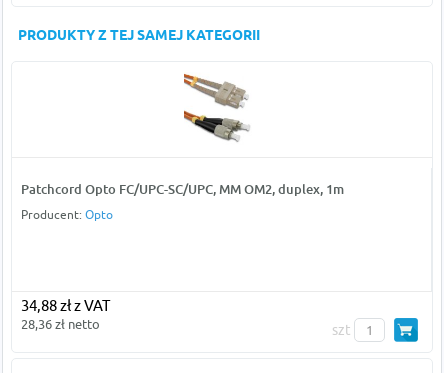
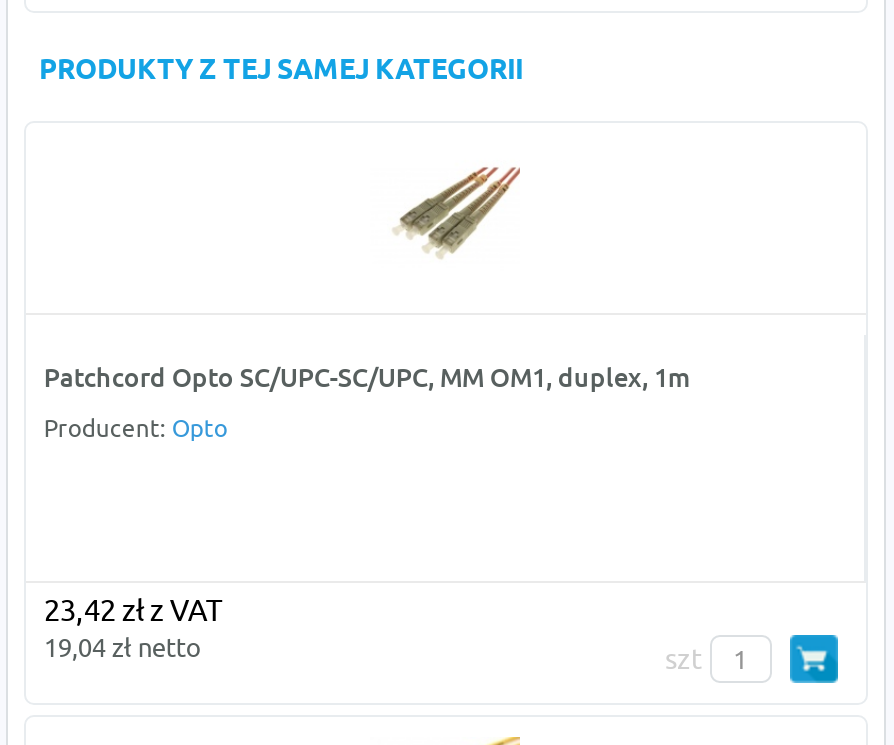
- [image]
- Patchcord Opto FC/UPC-SC/UPC, MM OM2, duplex, 1m
+ [image]
+ Patchcord Opto SC/UPC-SC/UPC, MM OM1, duplex, 1m

- 34,88 zł z VAT
+ 23,42 zł z VAT

- 28,36 zł netto
+ 19,04 zł netto
